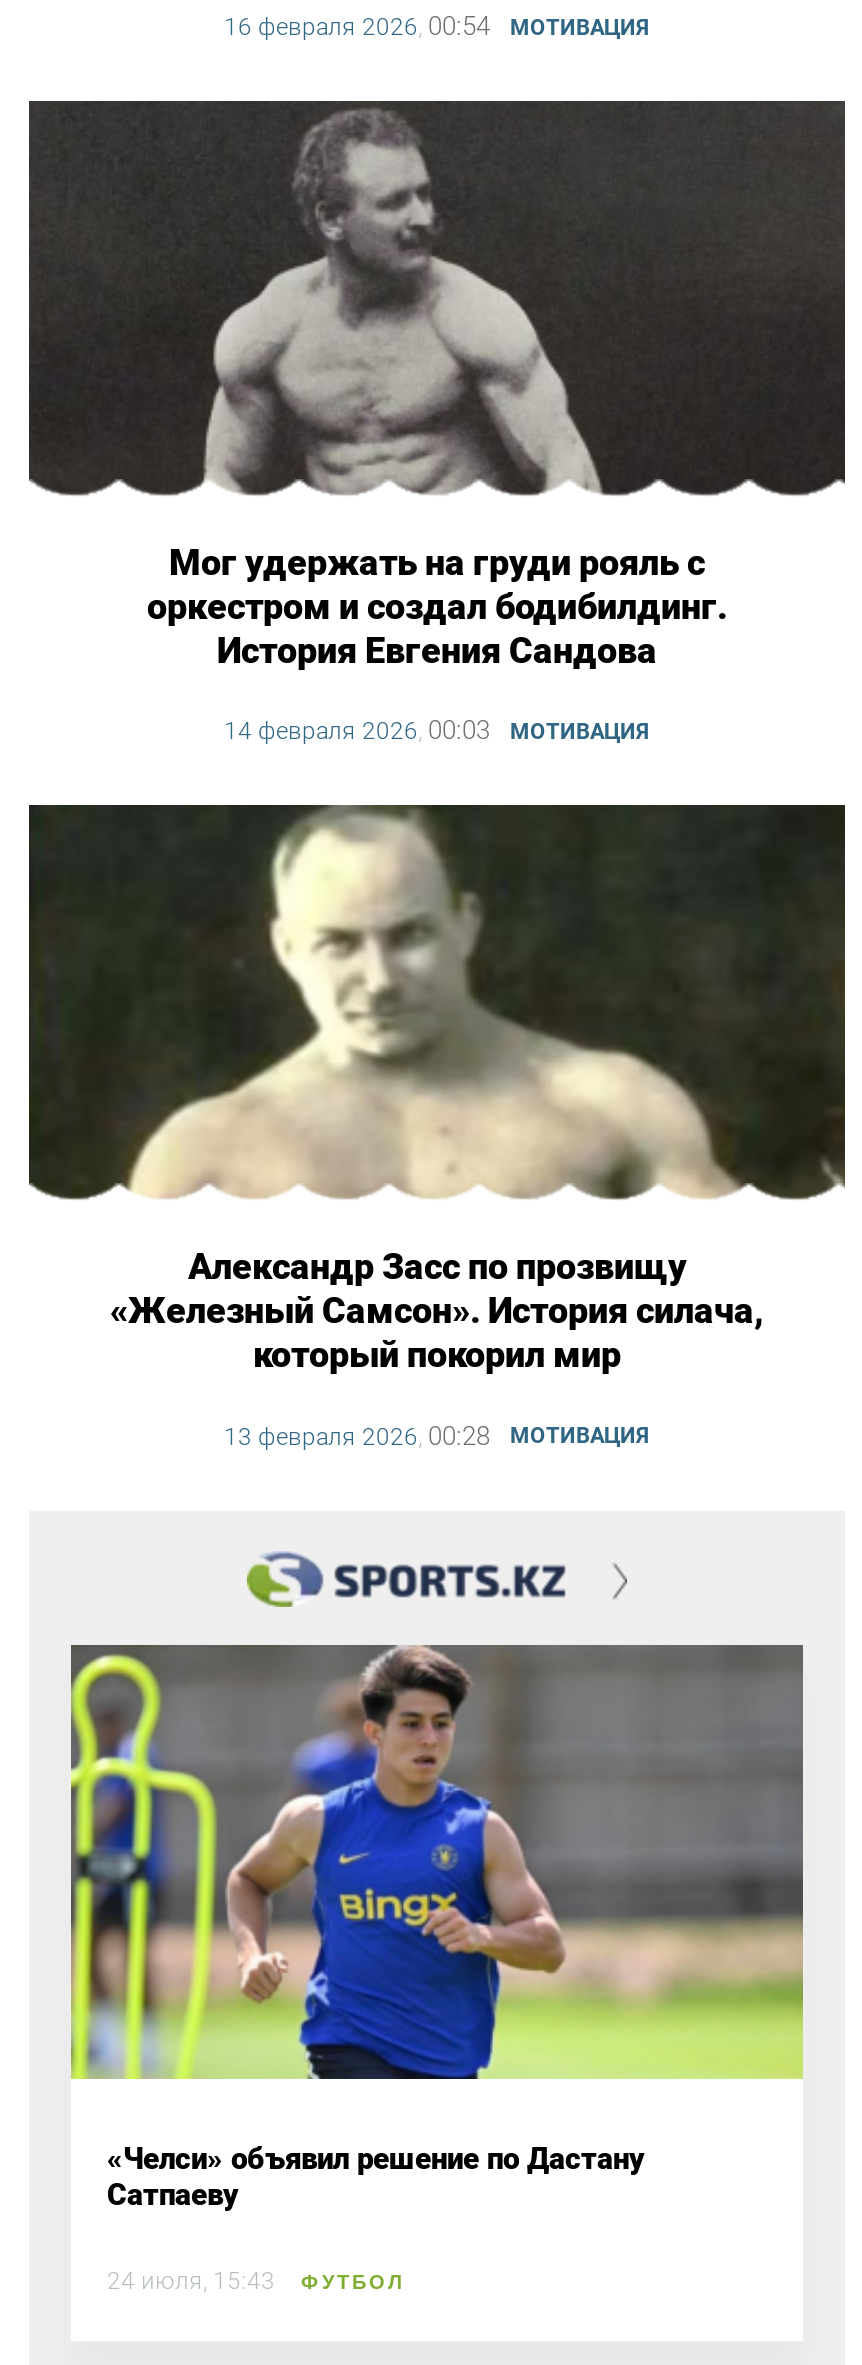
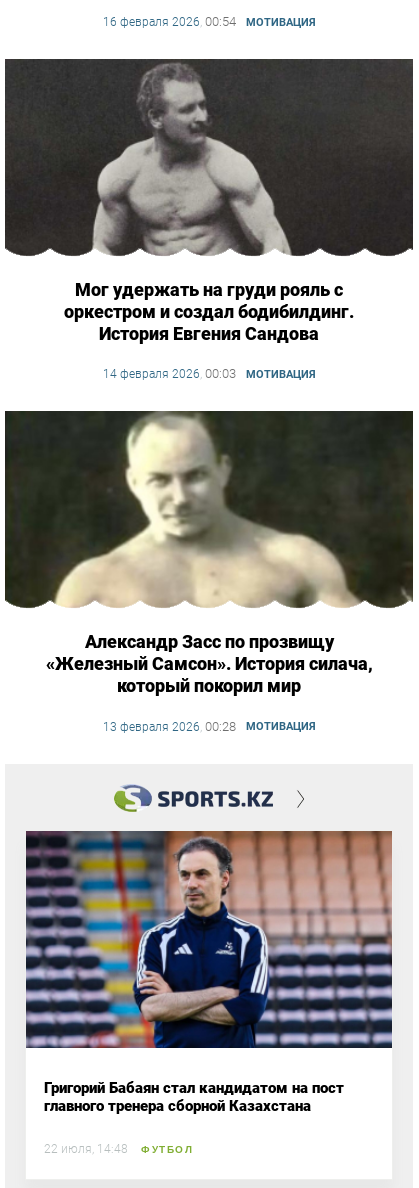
- [image]
- «Челси» объявил решение по Дастану
- Сатпаеву
+ [image]
+ Григорий Бабаян стал кандидатом на пост
+ главного тренера сборной Казахстана

- 24 июля, 15:43 ФУТБОЛ
+ 22 июля, 14:48 ФУТБОЛ
